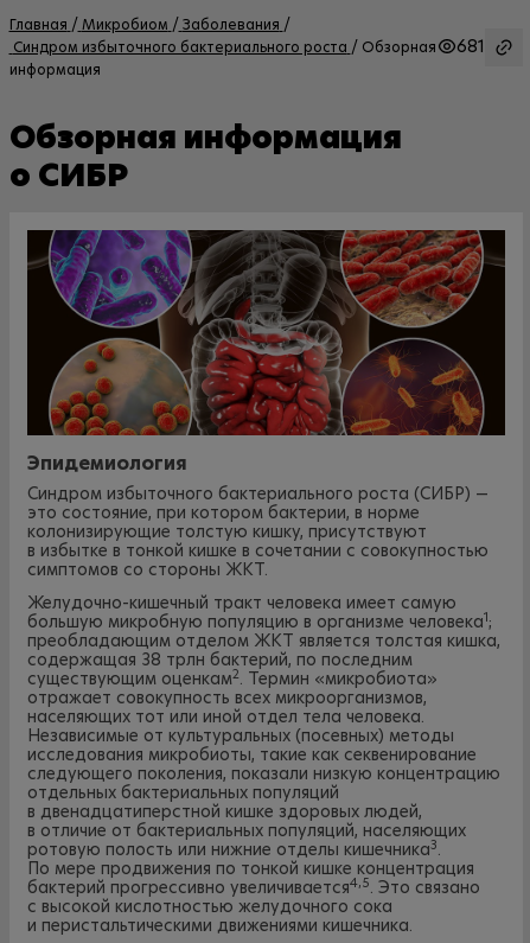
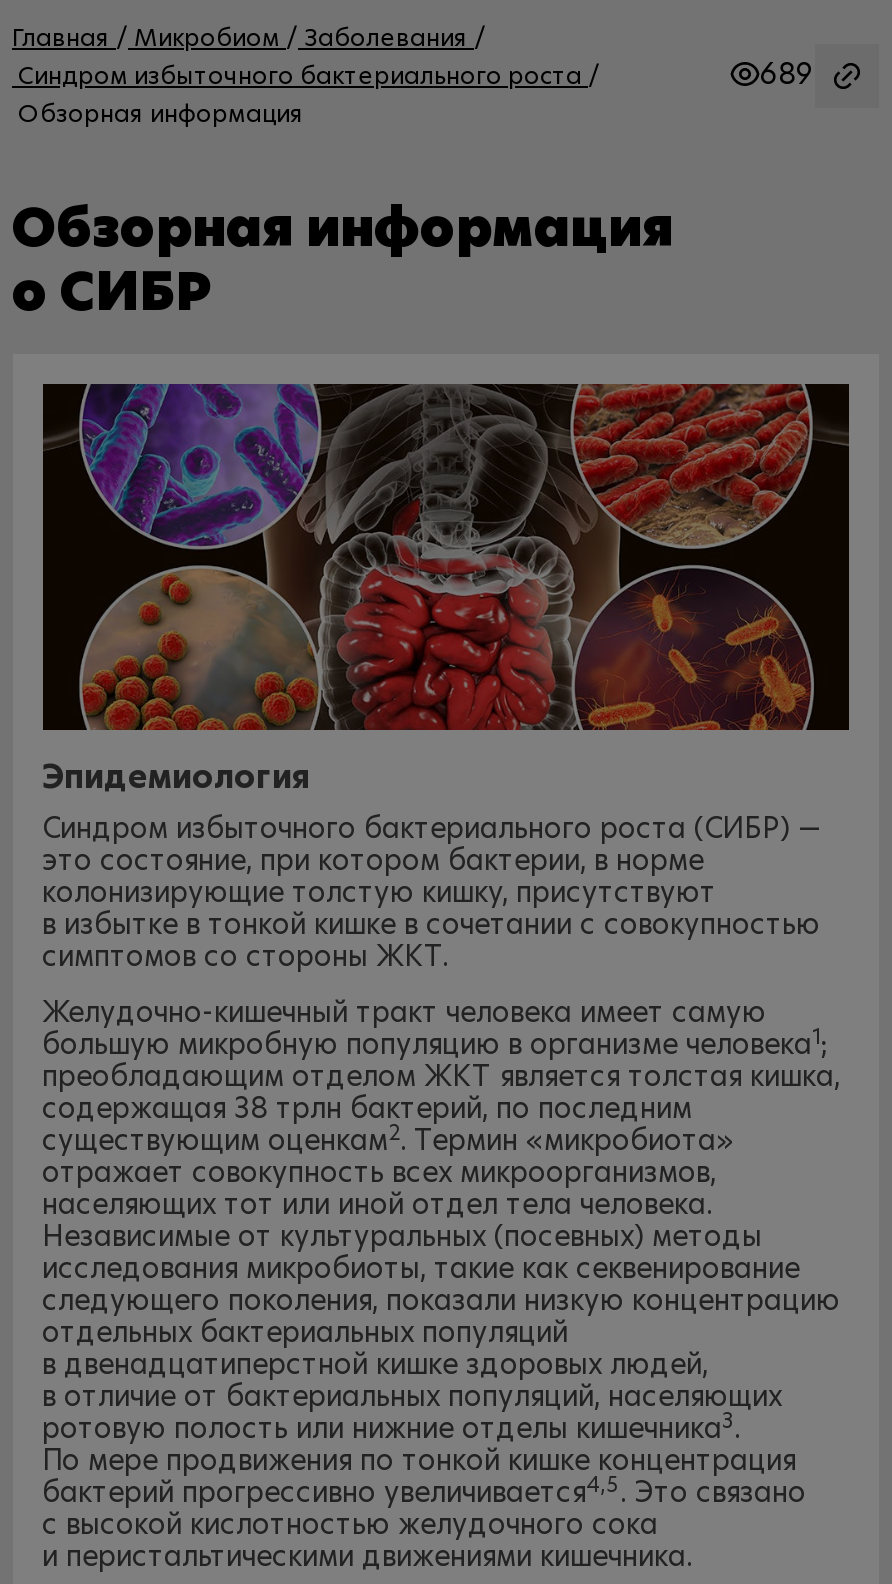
- 681
+ 689
